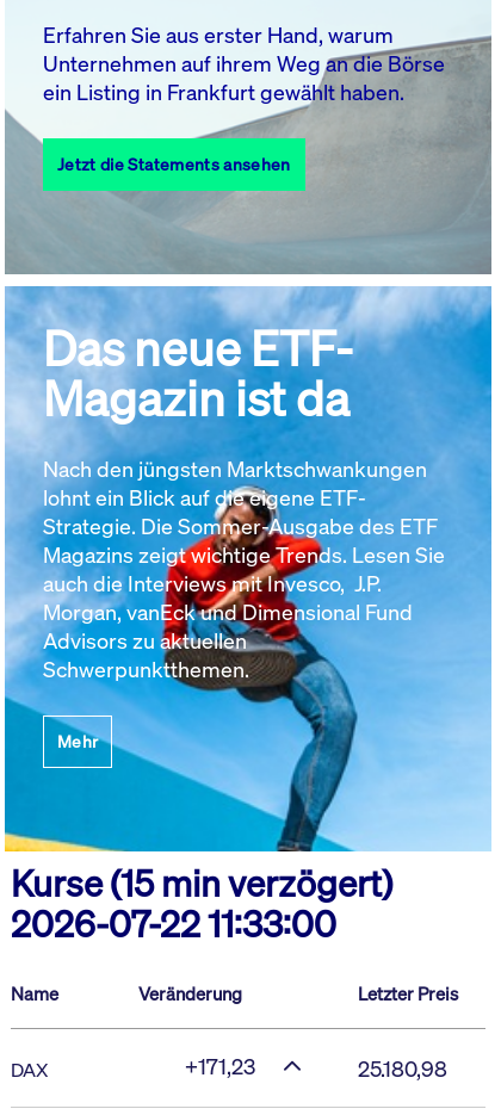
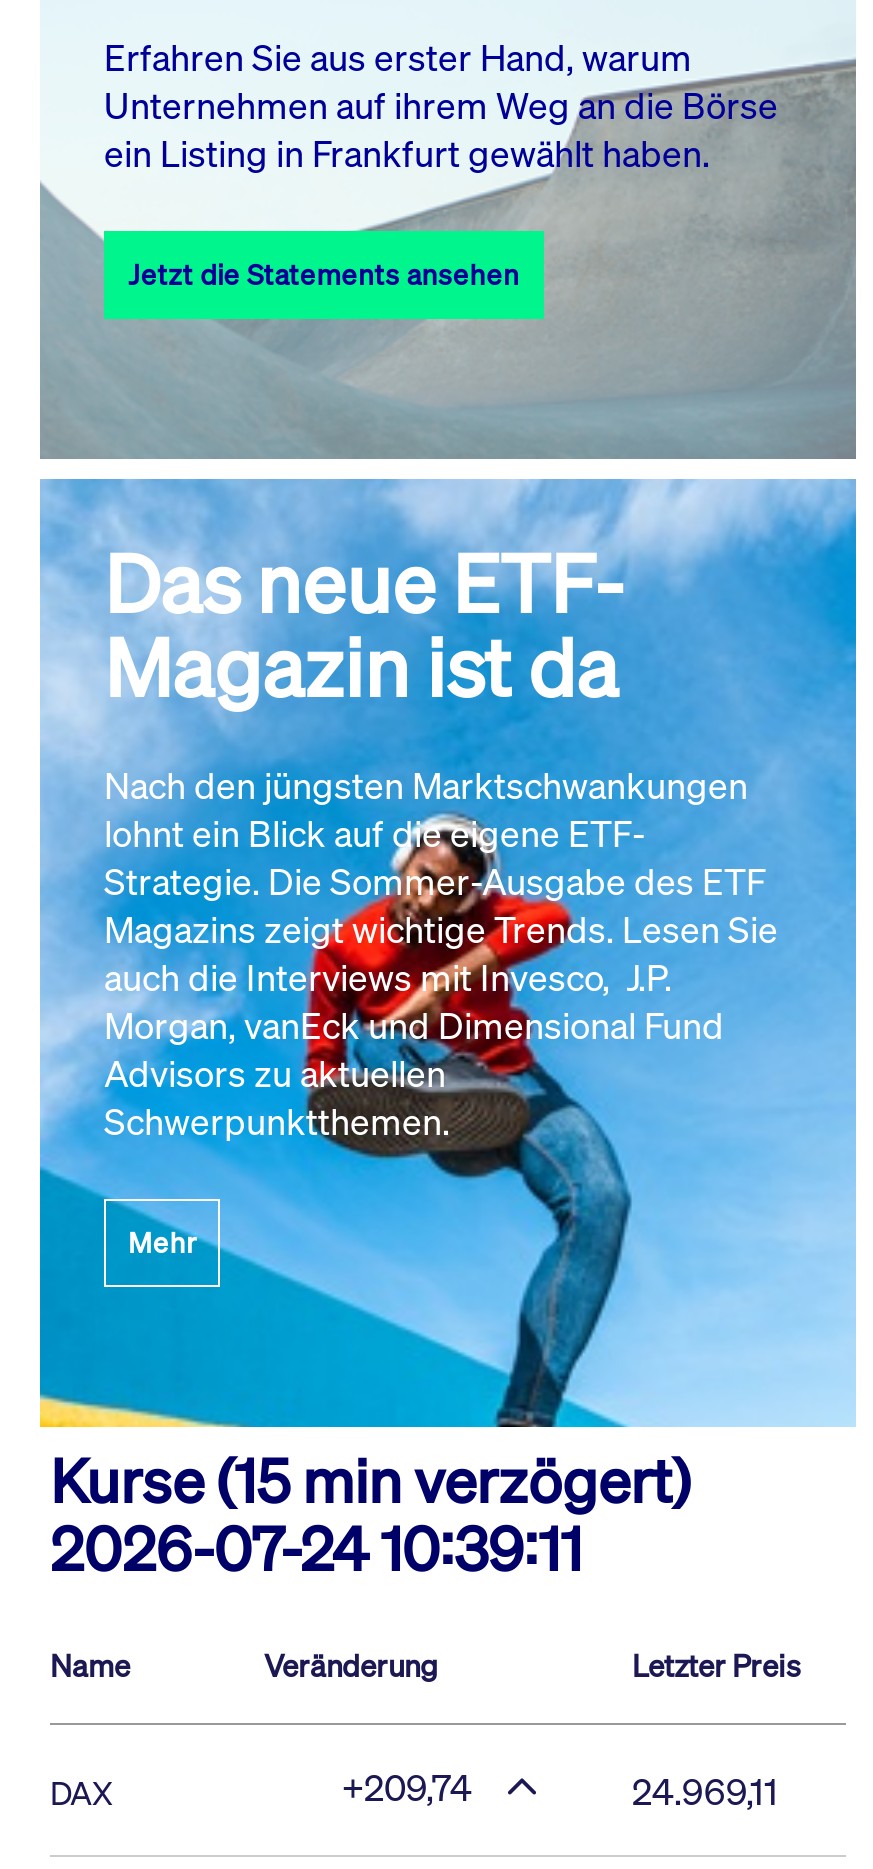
- 2026-07-22 11:33:00
+ 2026-07-24 10:39:11

- +171,23
+ +209,74

- 25.180,98
+ 24.969,11
